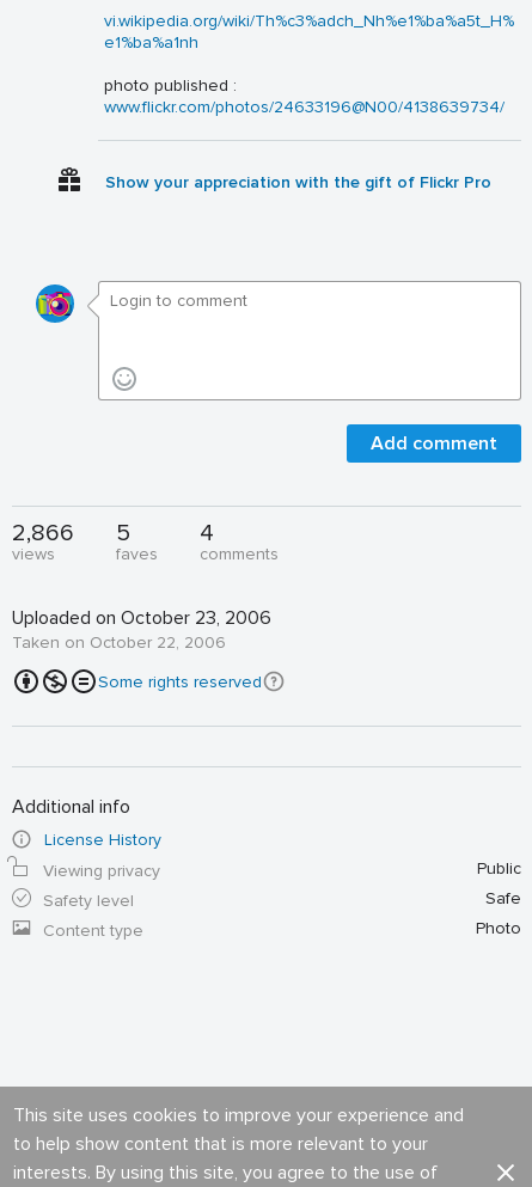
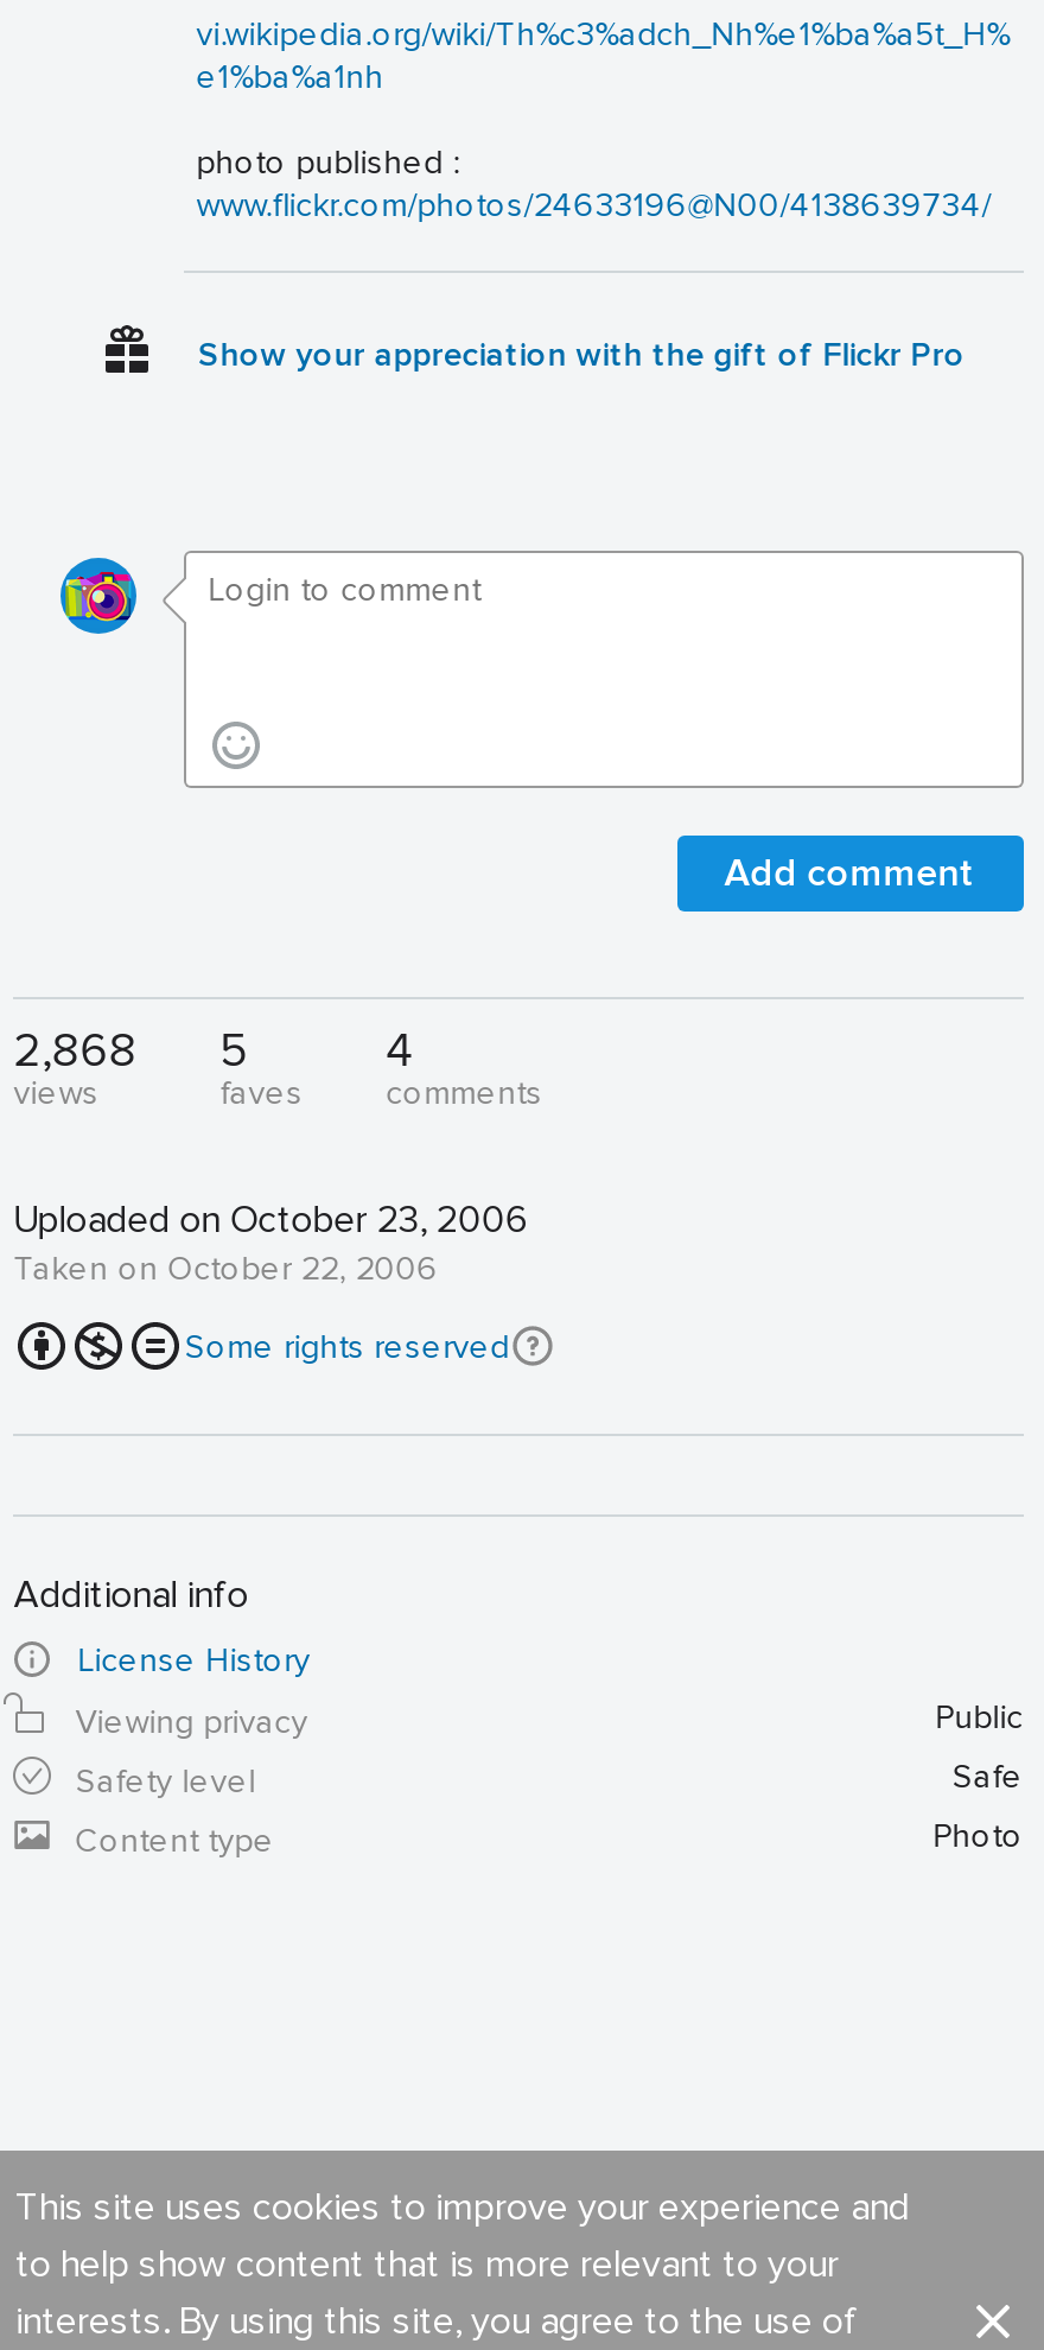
- 2,866 5
+ 2,868 5
